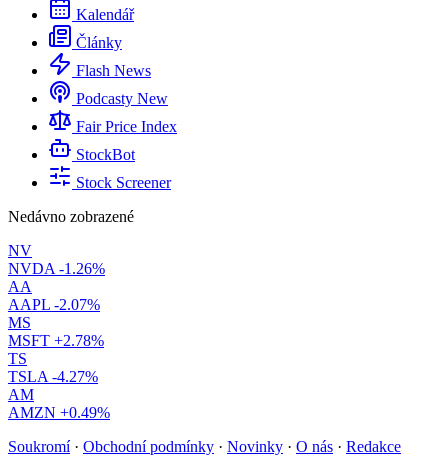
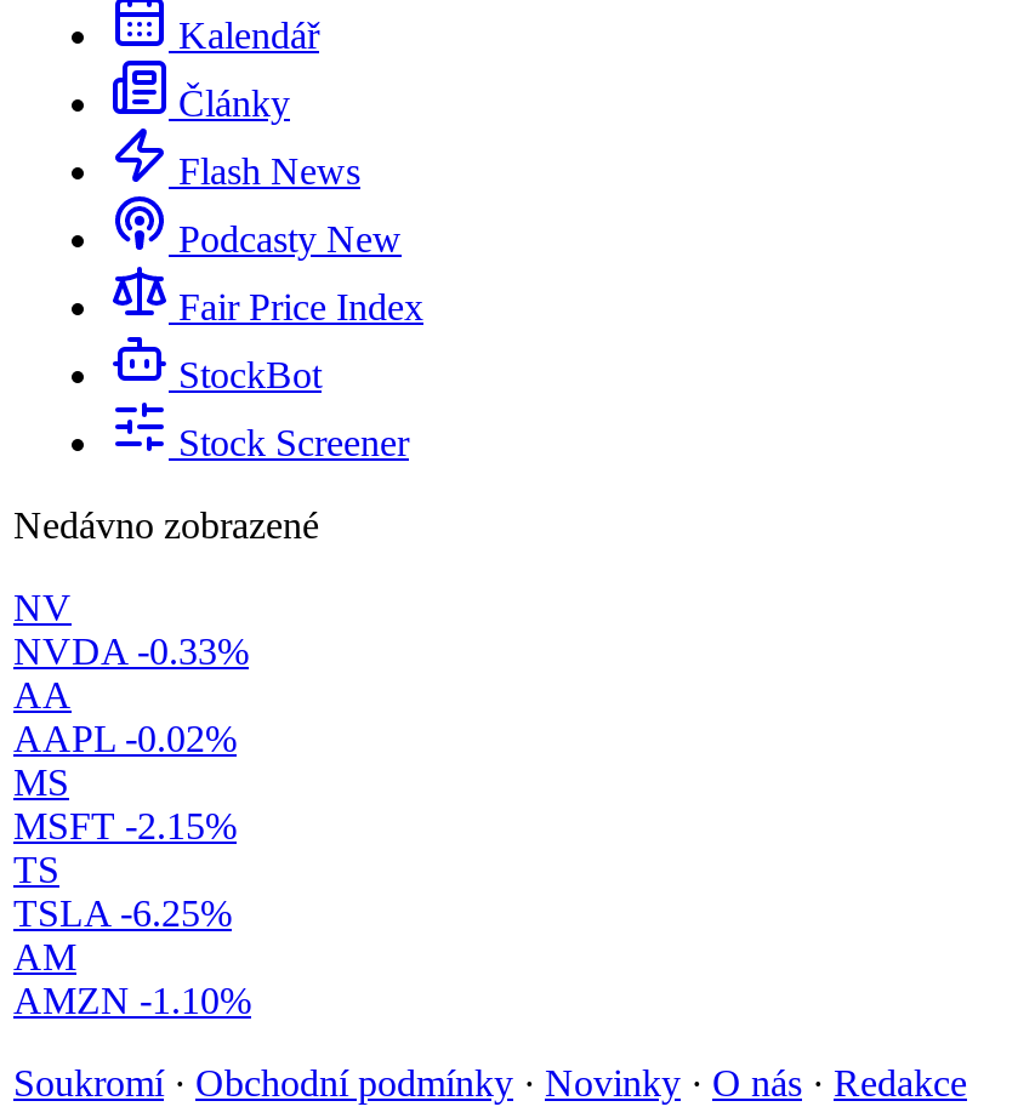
- NVDA -1.26%
+ NVDA -0.33%

- AAPL -2.07%
+ AAPL -0.02%

- MSFT +2.78%
+ MSFT -2.15%

- TSLA -4.27%
+ TSLA -6.25%

- AMZN +0.49%
+ AMZN -1.10%
